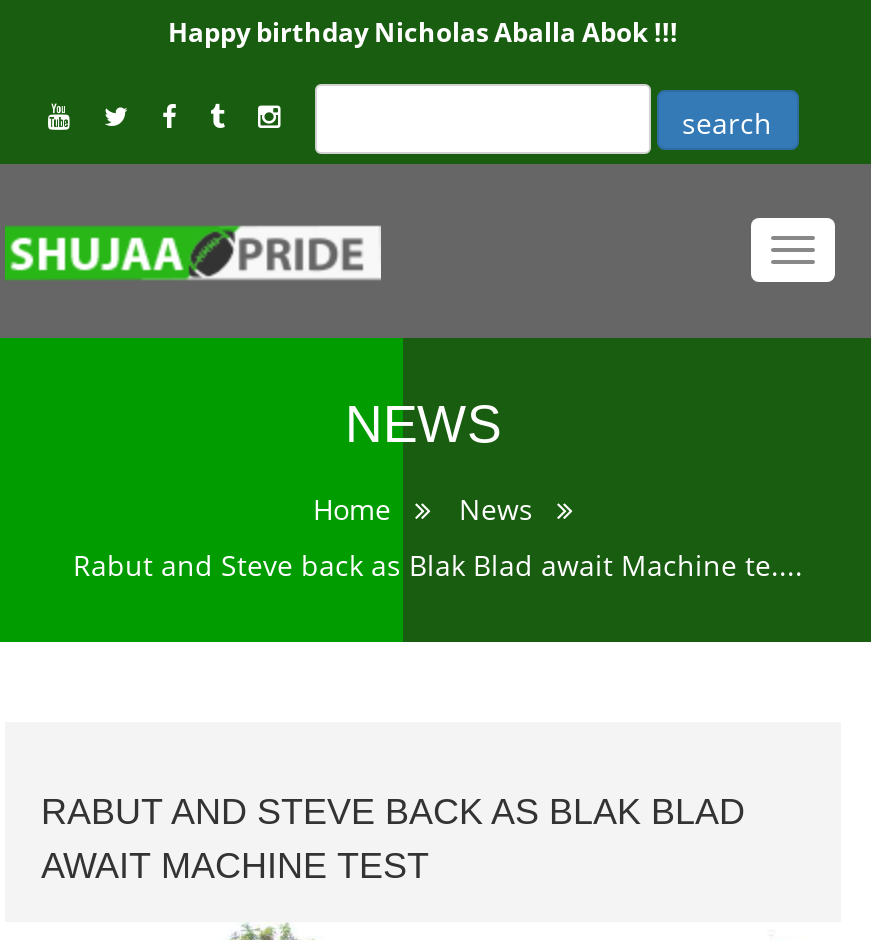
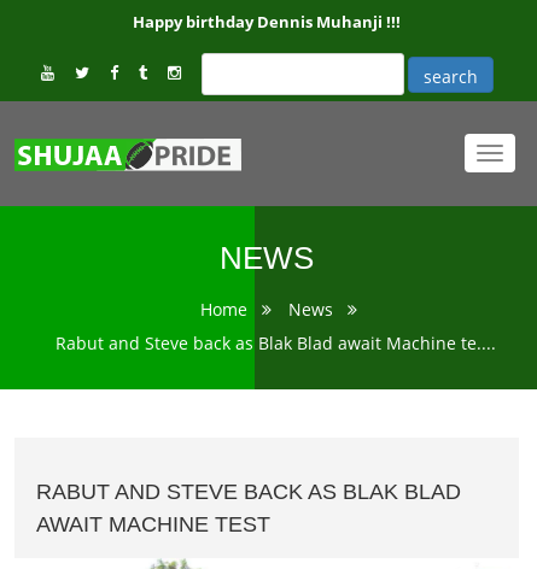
- Happy birthday Nicholas Aballa Abok !!!
+ Happy birthday Dennis Muhanji !!!
